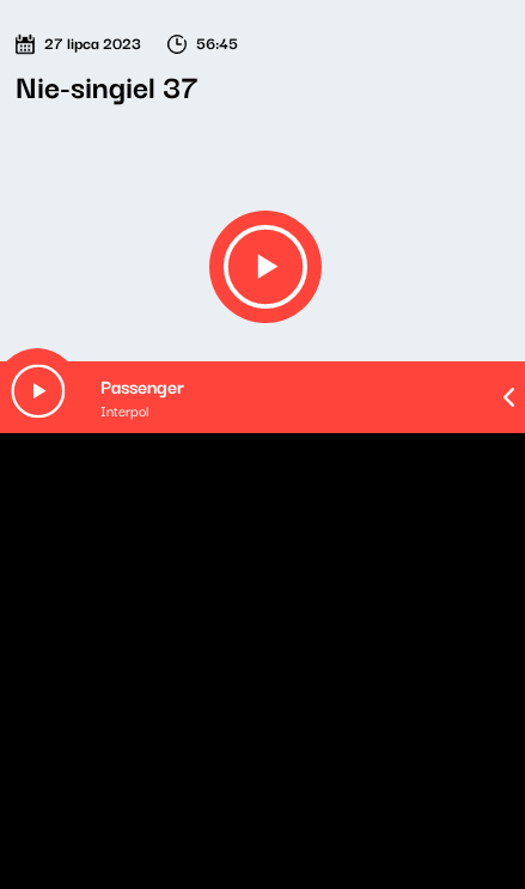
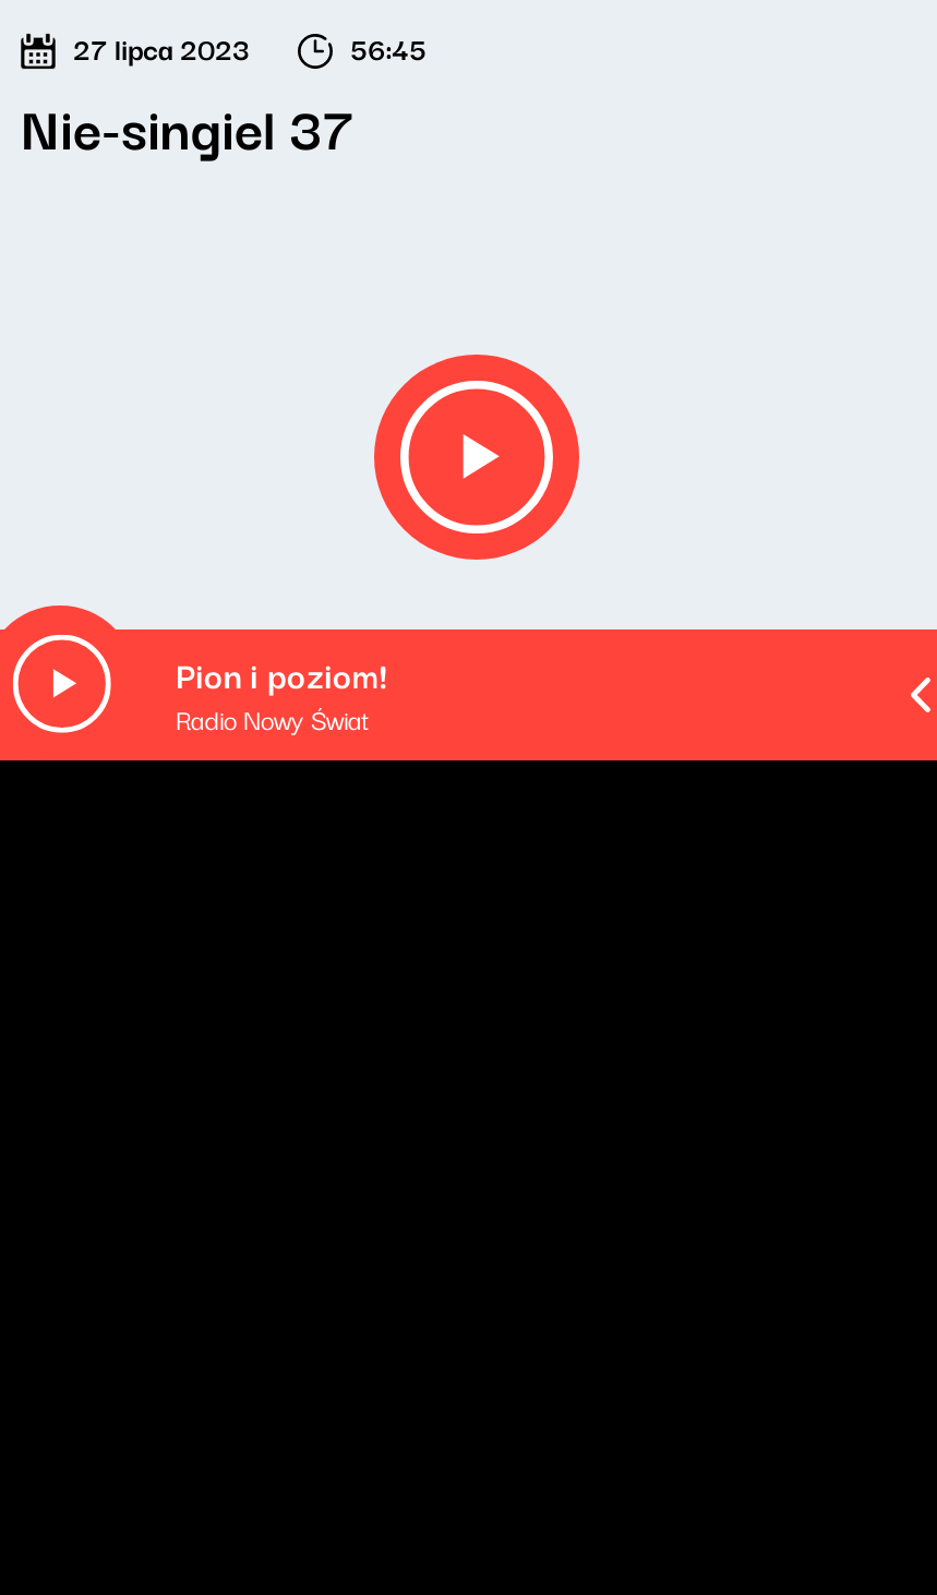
- Passenger
- Interpol
+ Pion i poziom!
+ Radio Nowy Świat
